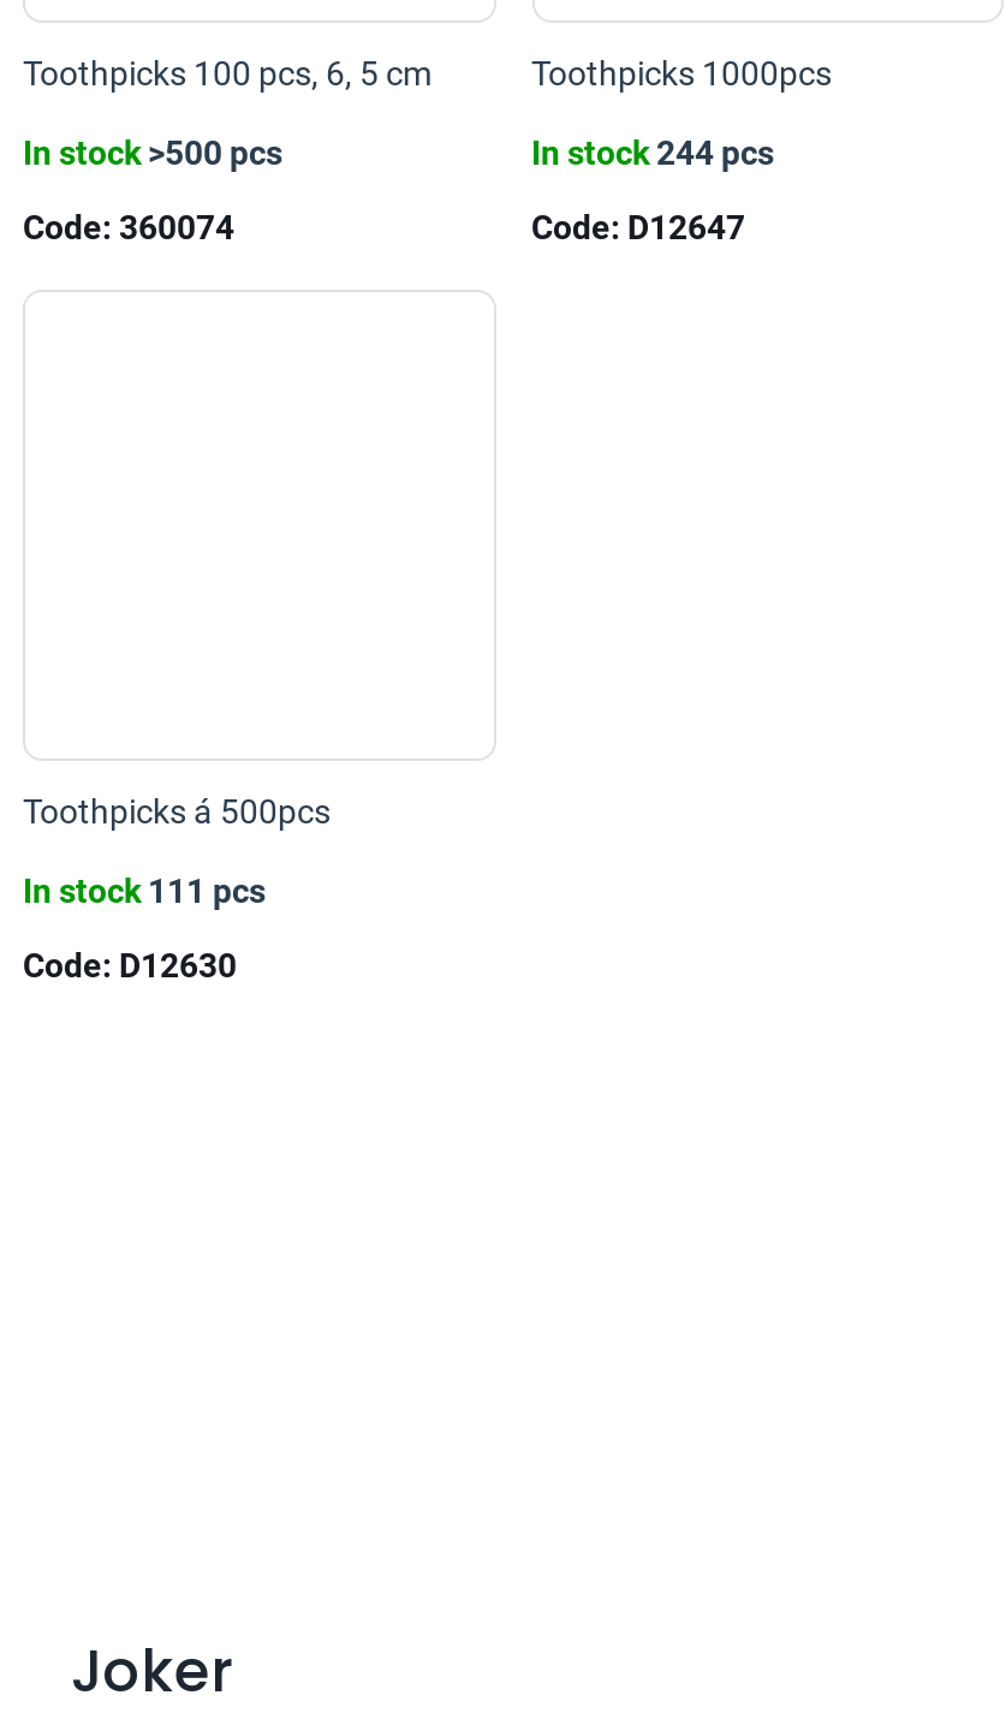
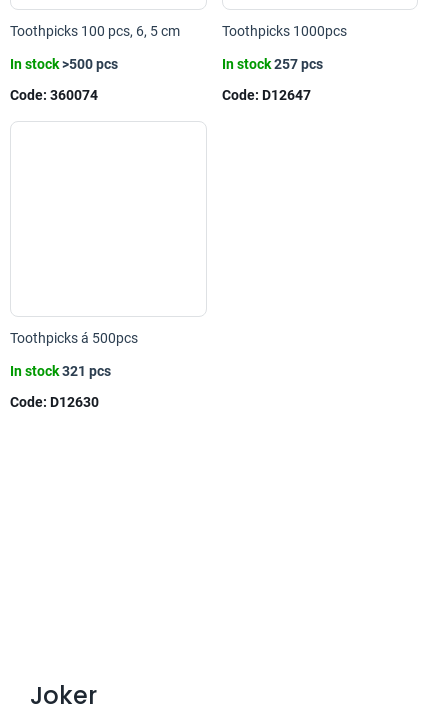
- In stock 244 pcs
+ In stock 257 pcs

- In stock 111 pcs
+ In stock 321 pcs
